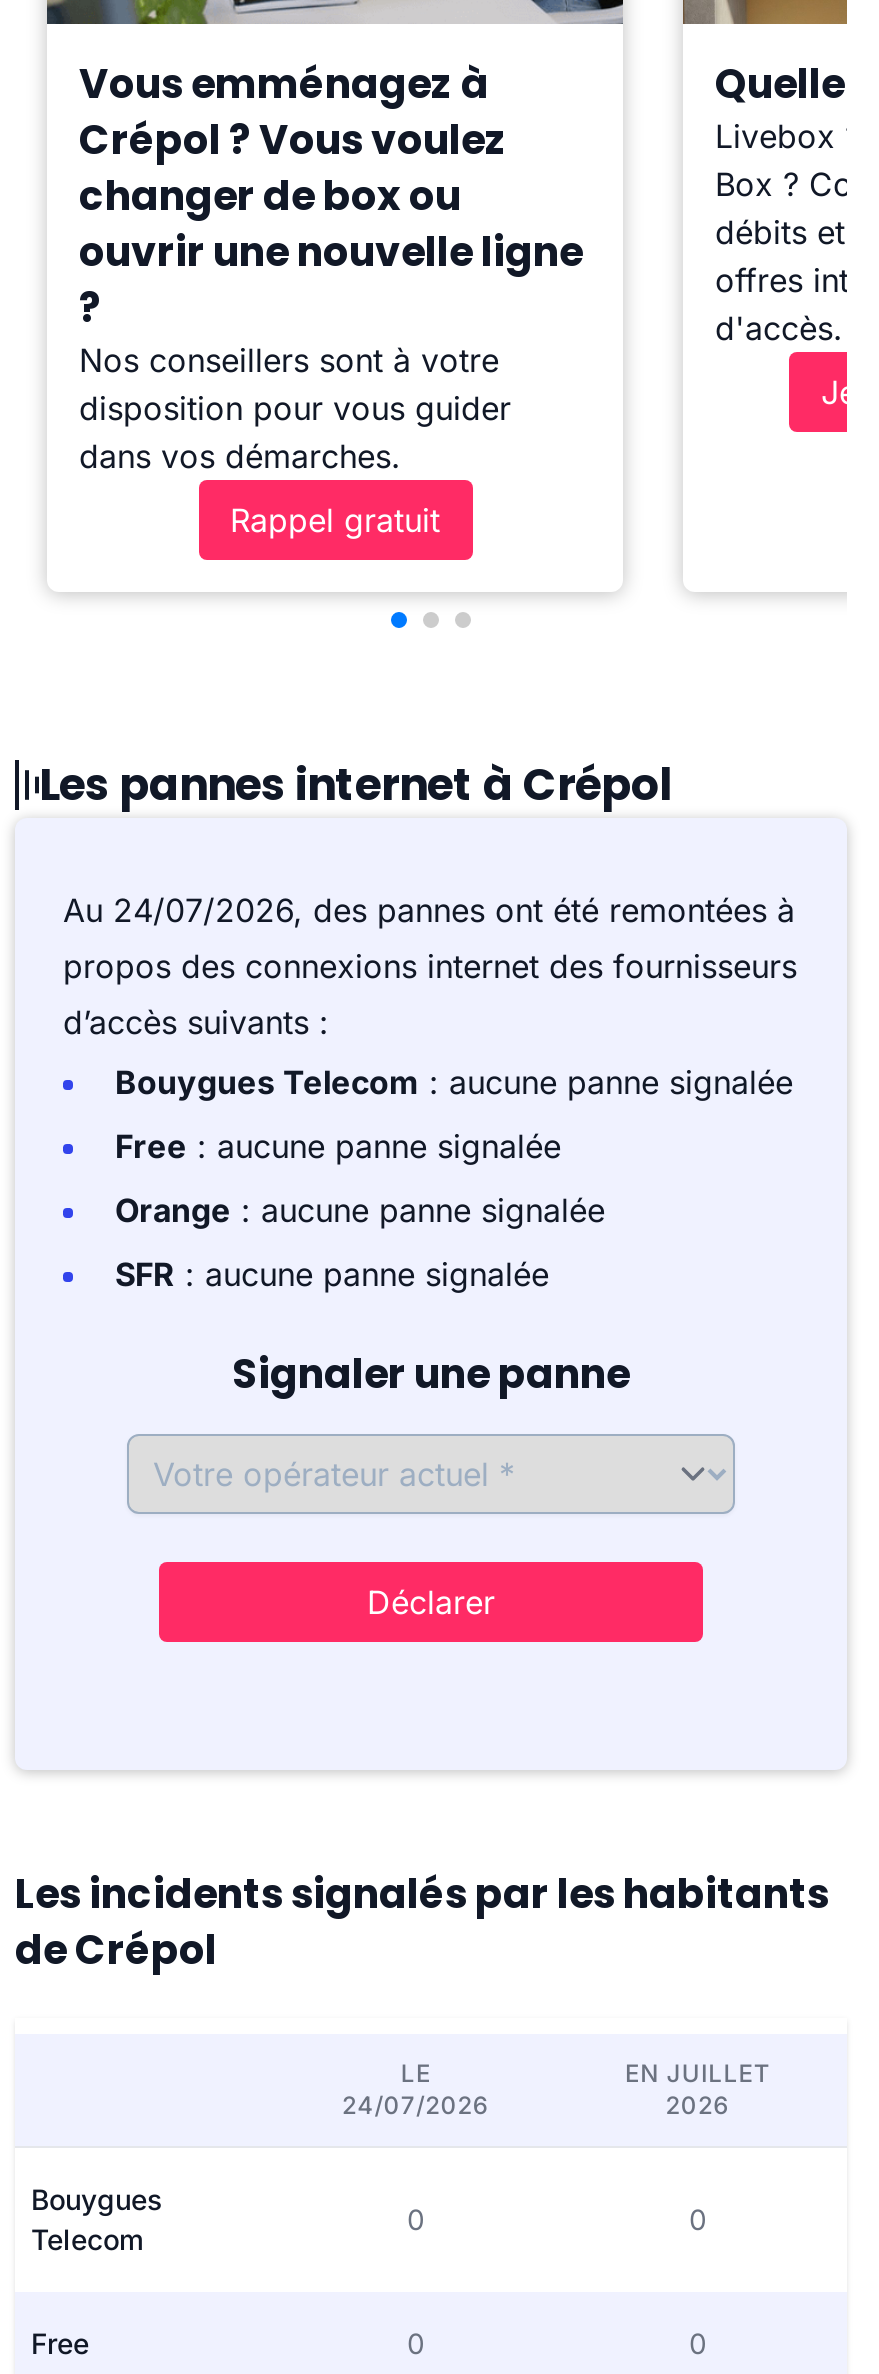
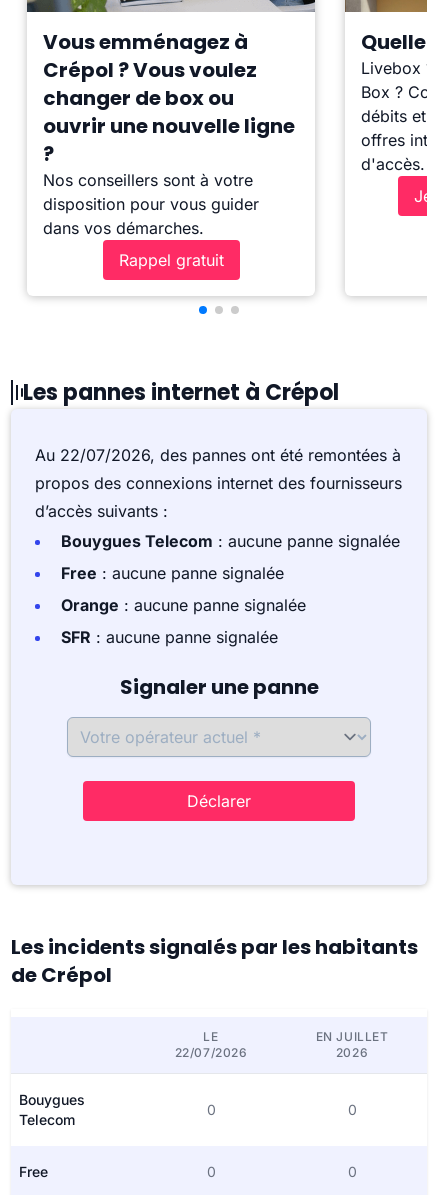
- Au 24/07/2026, des pannes ont été remontées à
+ Au 22/07/2026, des pannes ont été remontées à

- 24/07/2026
+ 22/07/2026
